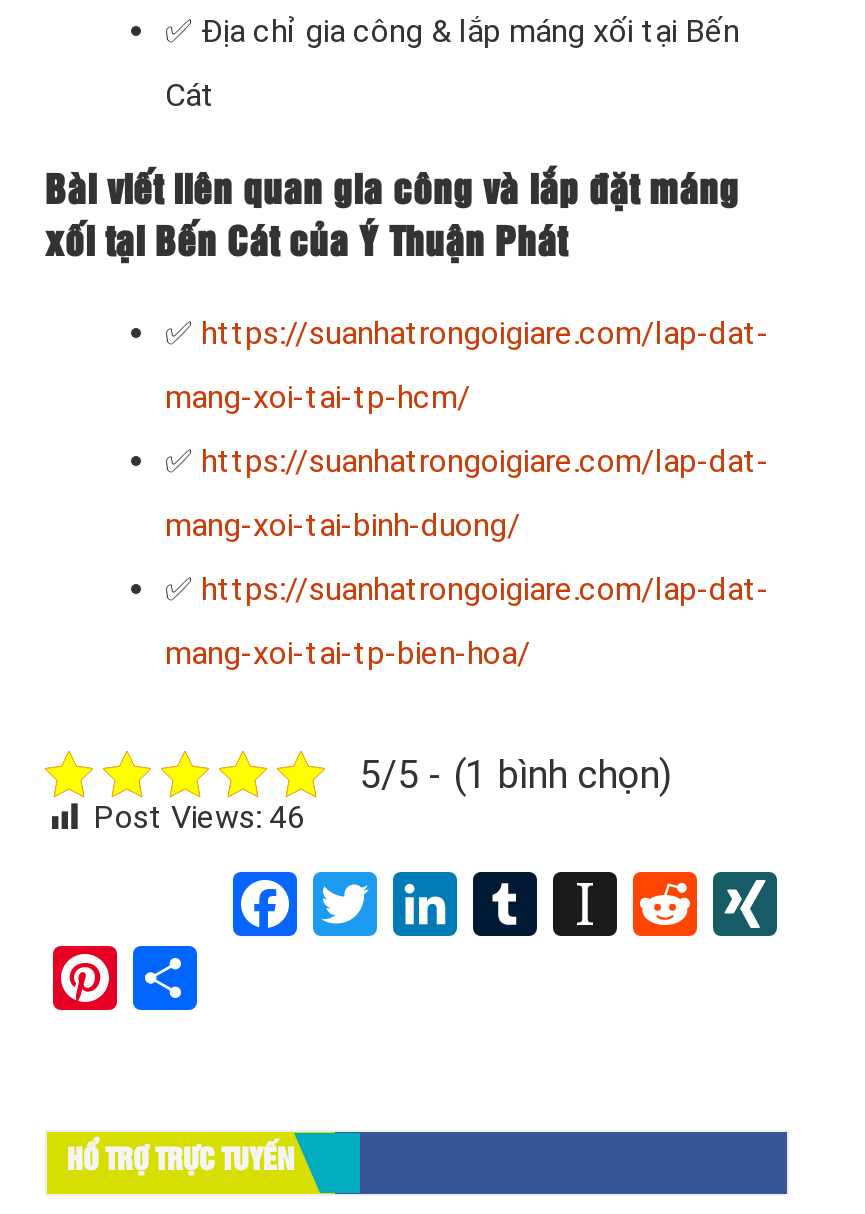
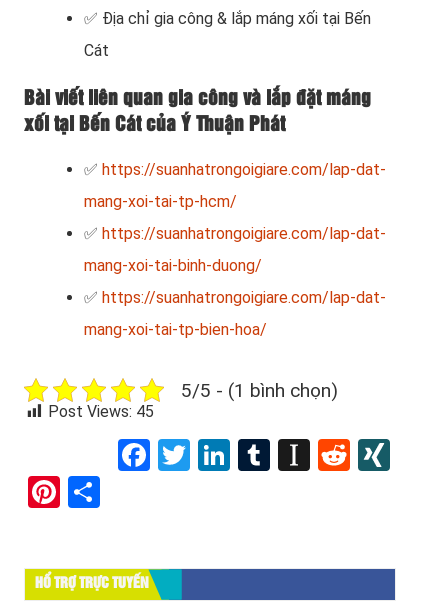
- Post Views: 46
+ Post Views: 45
